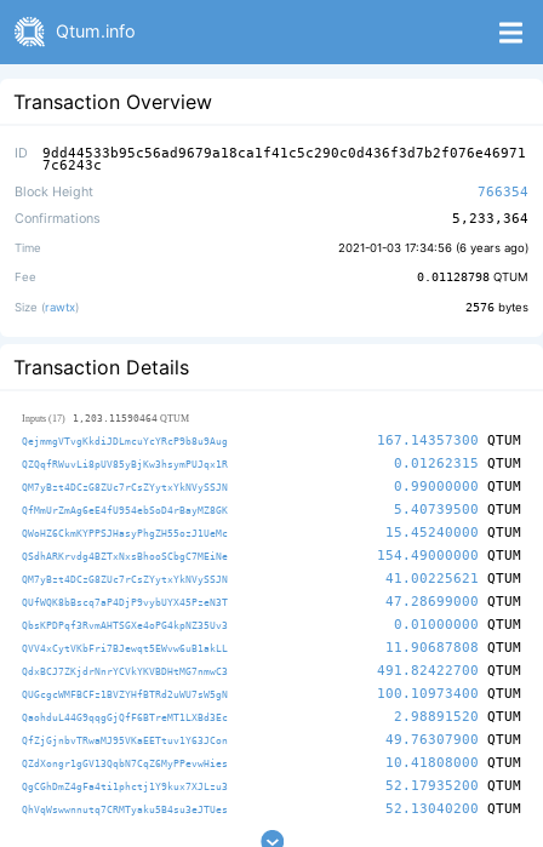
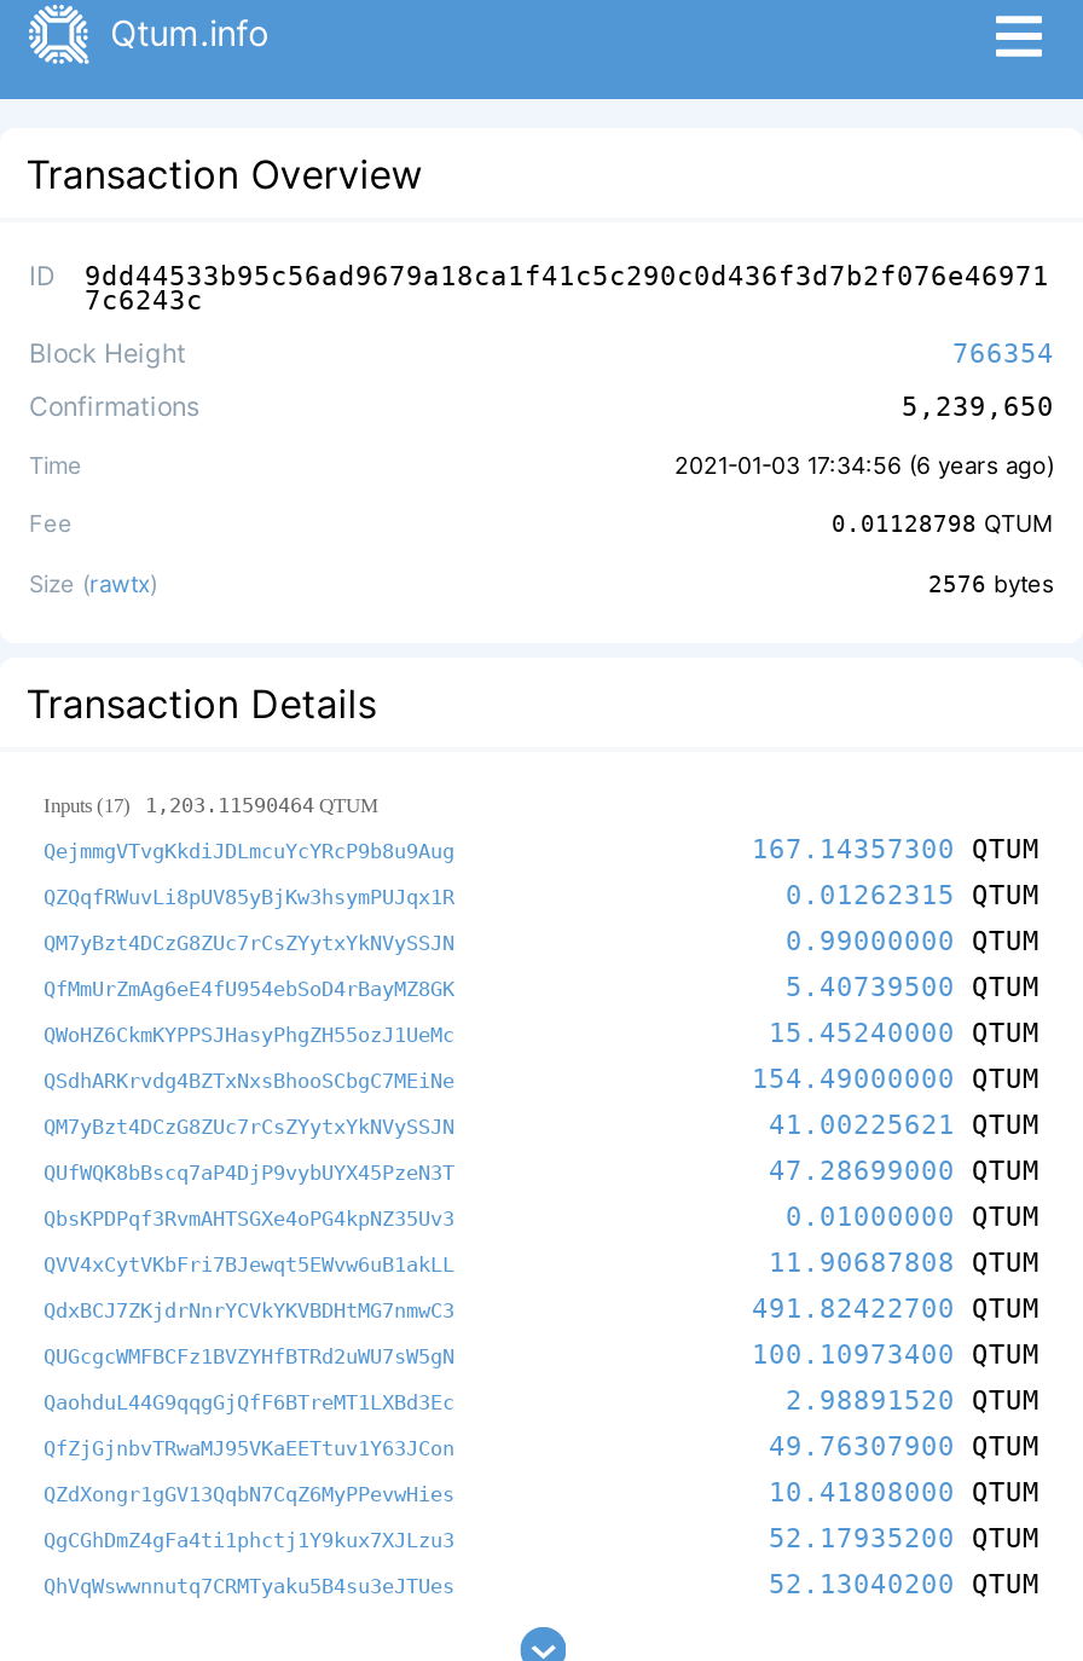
- 5,233,364
+ 5,239,650
